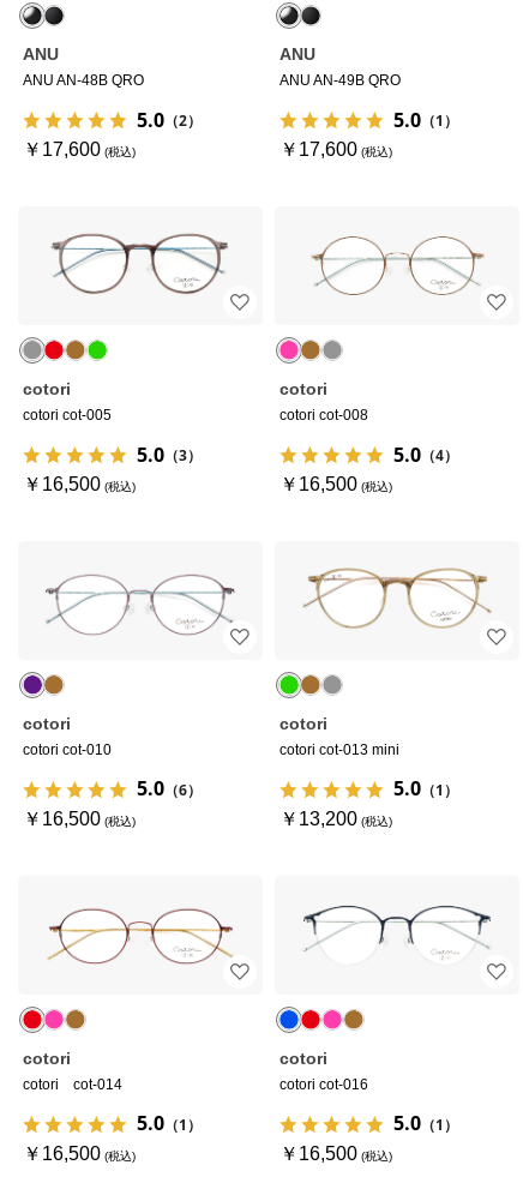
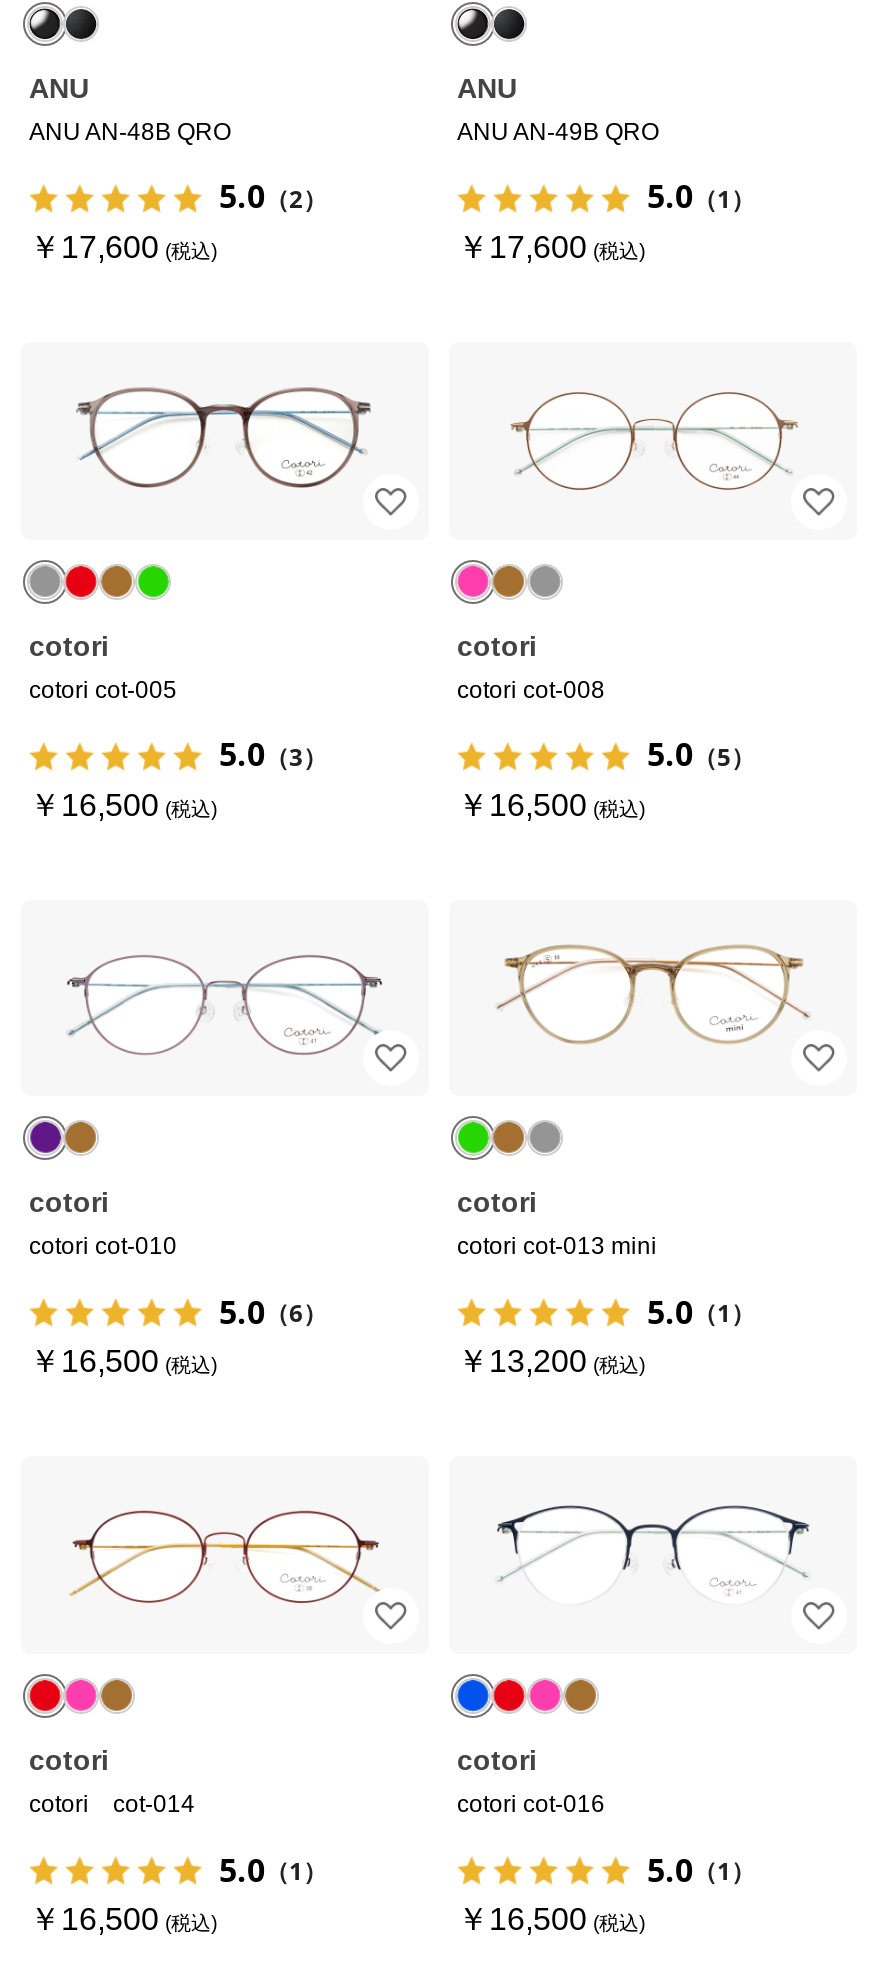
- 5.0（4）
+ 5.0（5）
